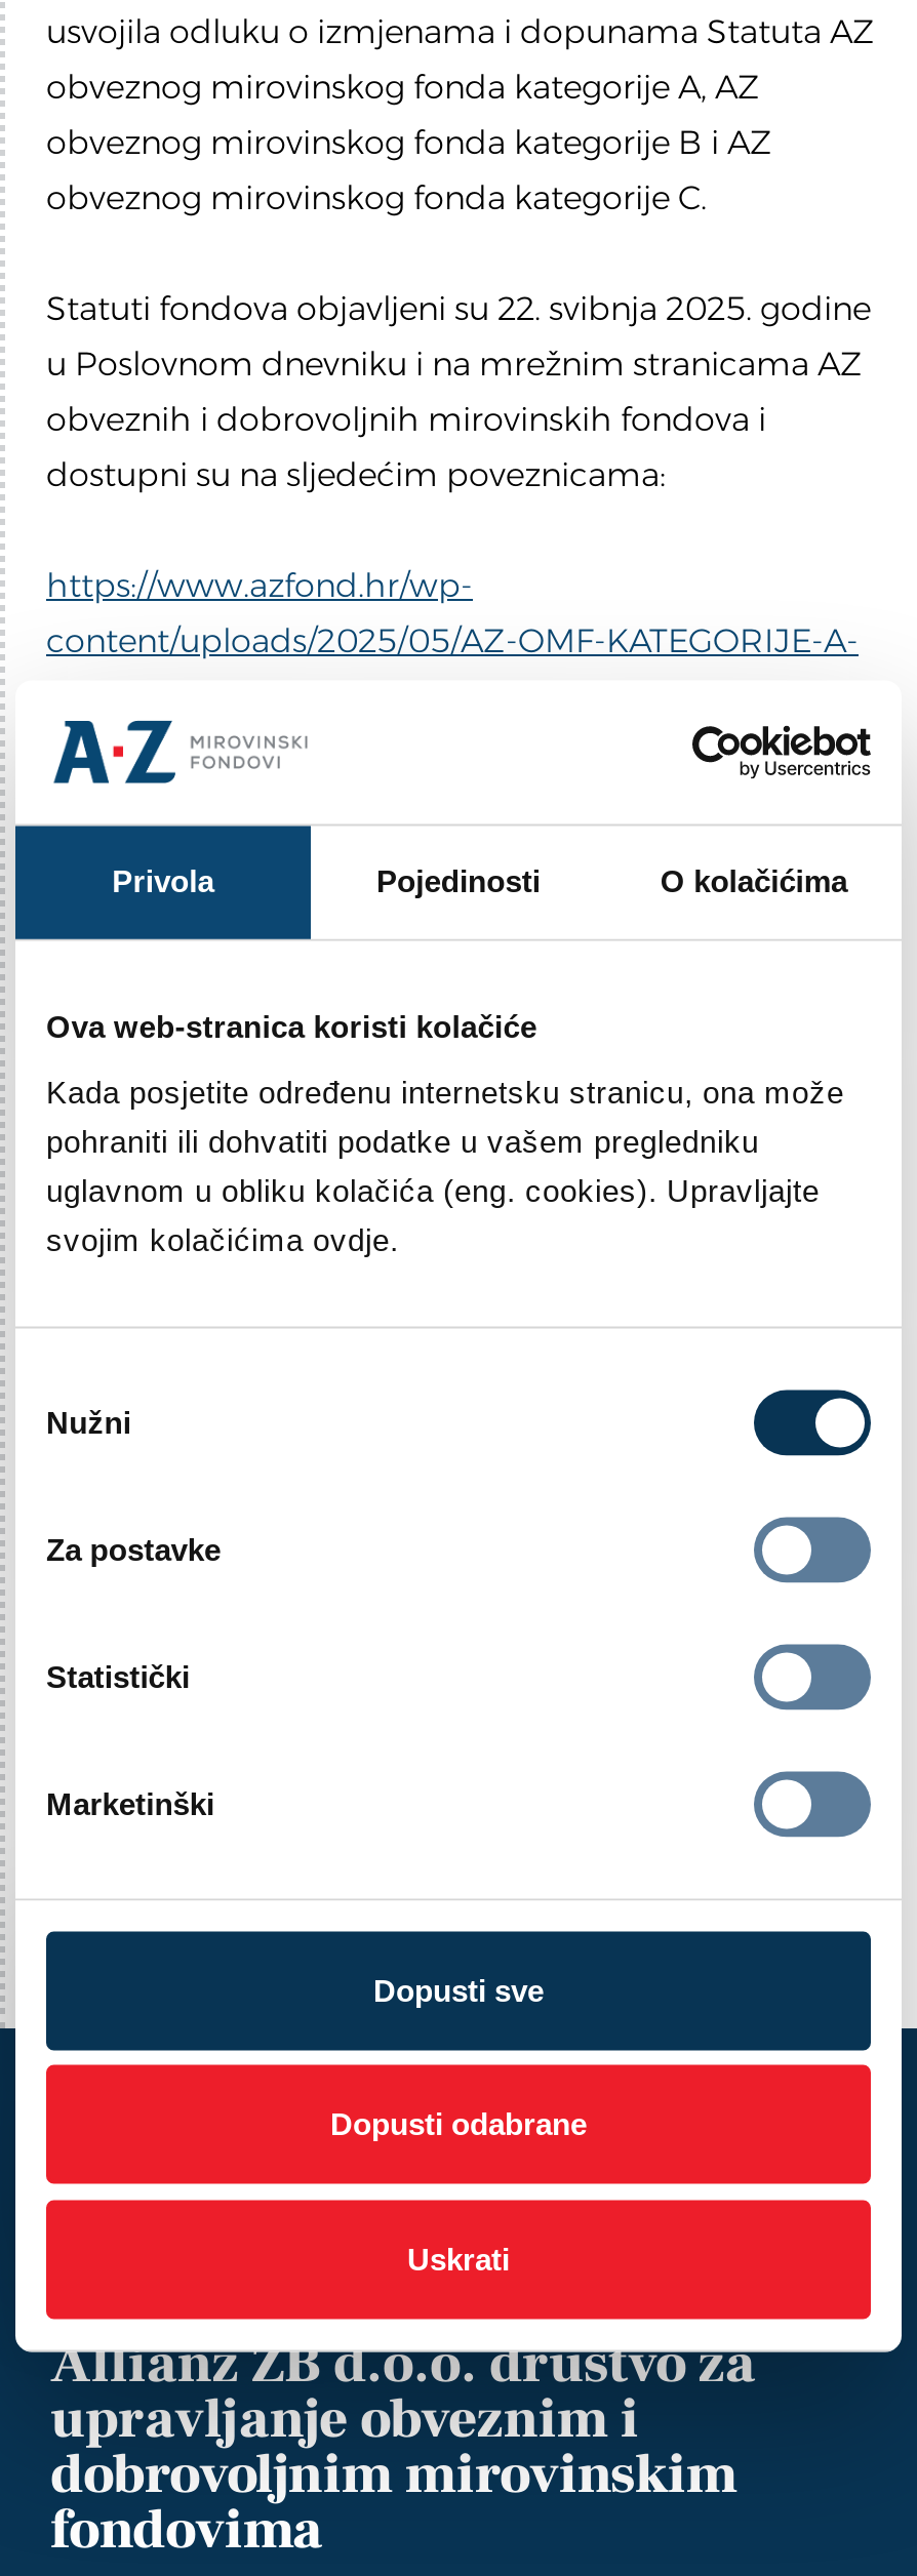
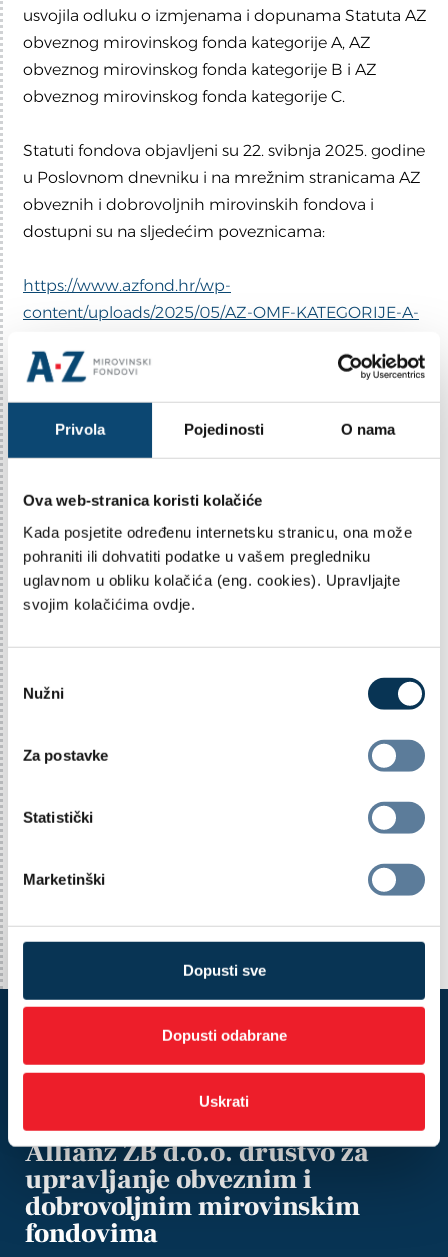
- O kolačićima
+ O nama
